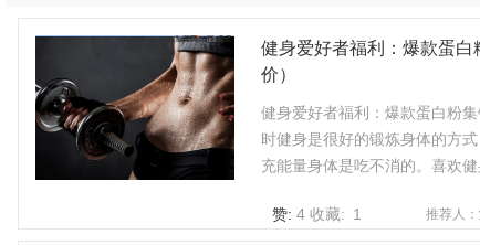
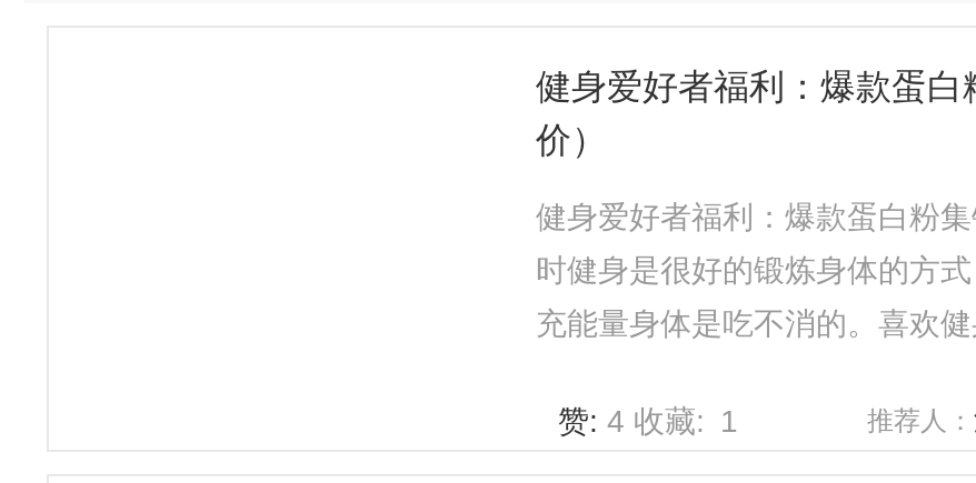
- [image]
